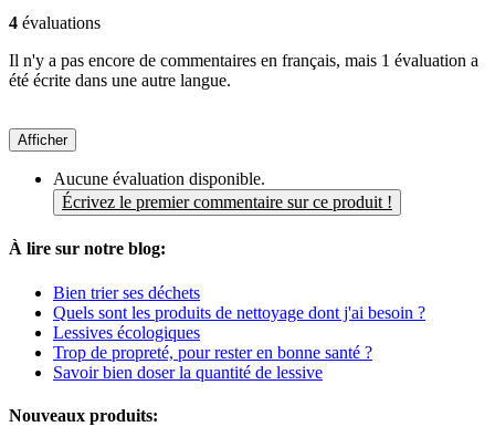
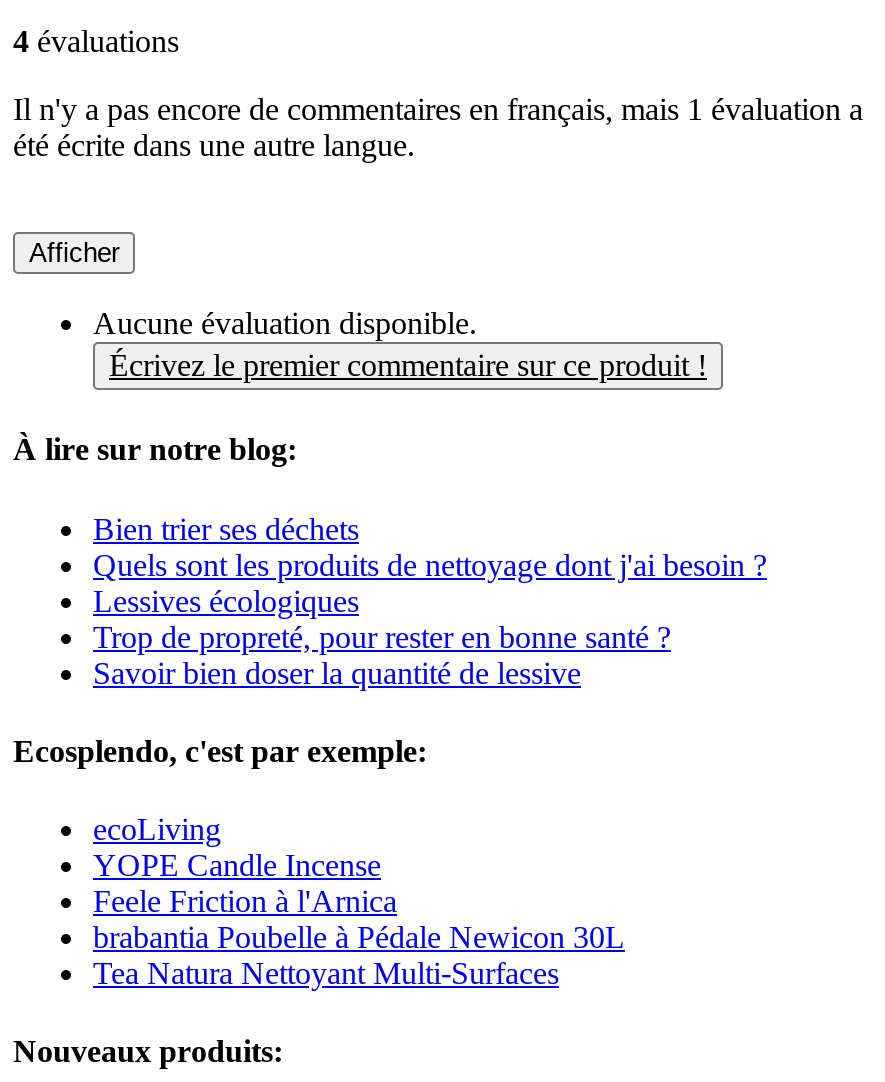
+ Ecosplendo, c'est par exemple:
+ ecoLiving
+ YOPE Candle Incense
+ Feele Friction à l'Arnica
+ brabantia Poubelle à Pédale Newicon 30L
+ Tea Natura Nettoyant Multi-Surfaces
